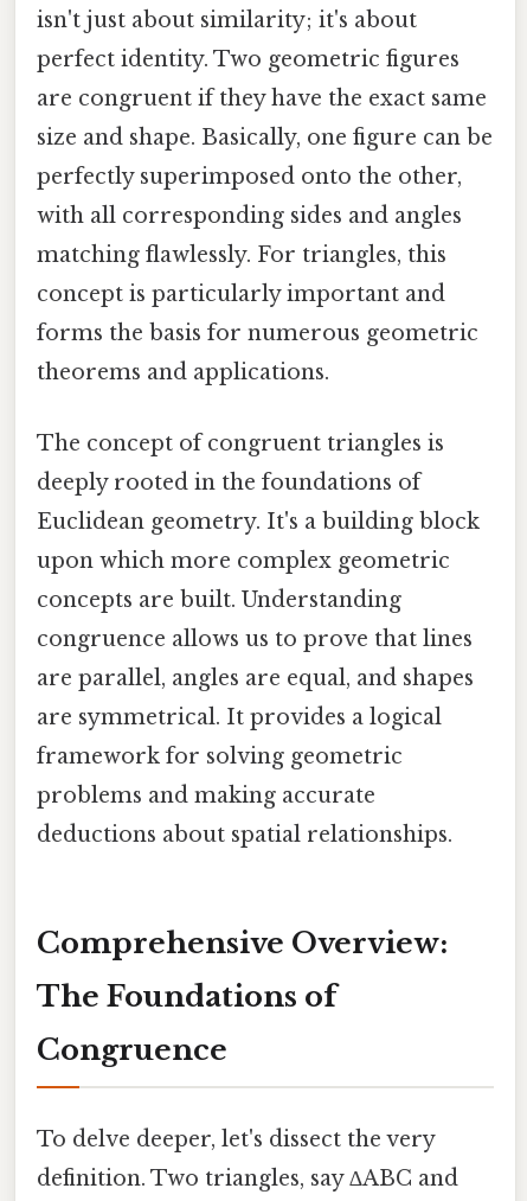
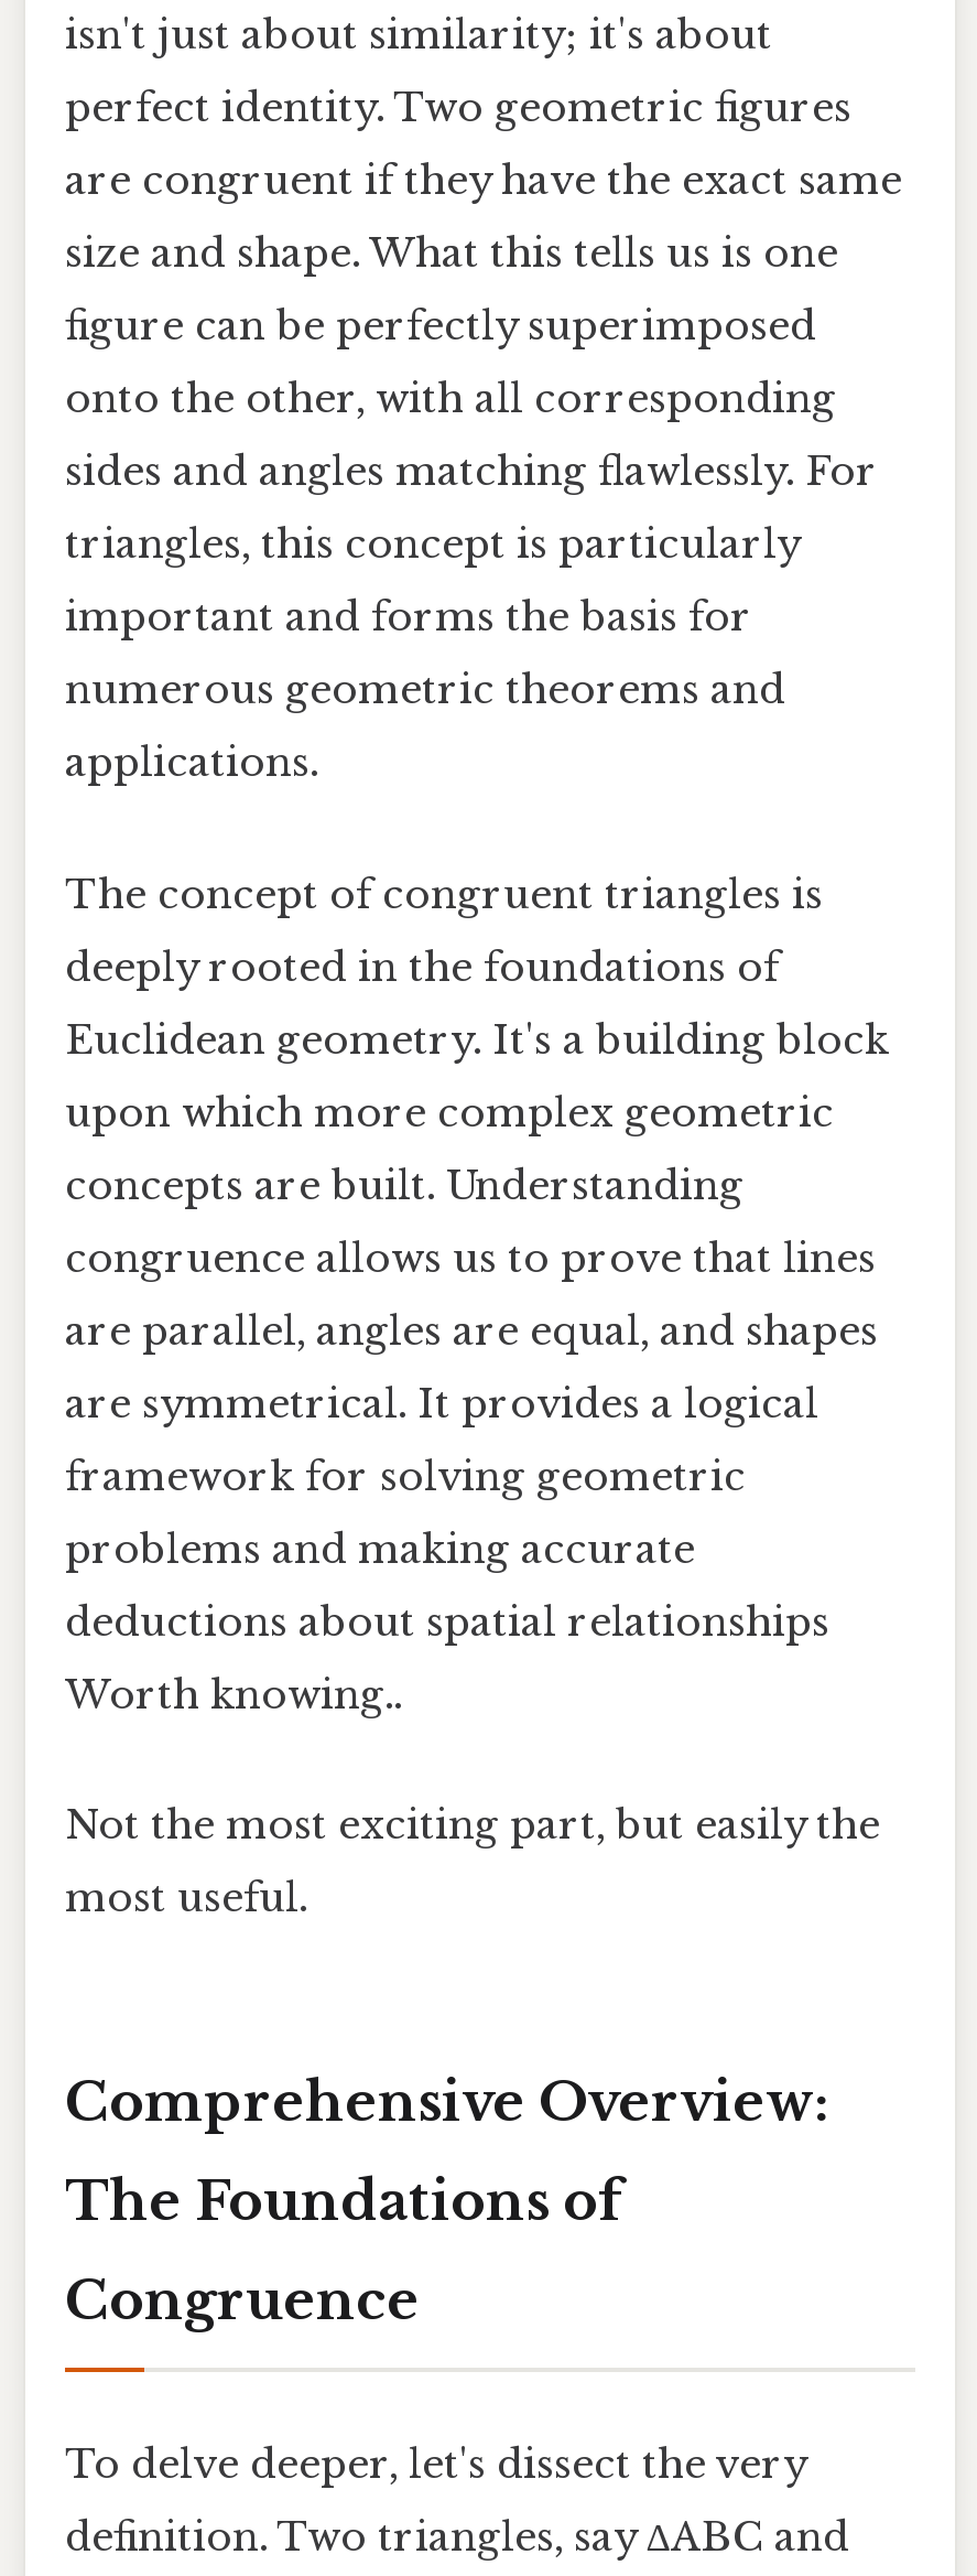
- size and shape. Basically, one figure can be
- perfectly superimposed onto the other,
- with all corresponding sides and angles
- matching flawlessly. For triangles, this
- concept is particularly important and
- forms the basis for numerous geometric
- theorems and applications.
+ size and shape. What this tells us is one
+ figure can be perfectly superimposed
+ onto the other, with all corresponding
+ sides and angles matching flawlessly. For
+ triangles, this concept is particularly
+ important and forms the basis for
+ numerous geometric theorems and
+ applications.

- deductions about spatial relationships.
+ deductions about spatial relationships
+ Worth knowing..
+ Not the most exciting part, but easily the
+ most useful.
